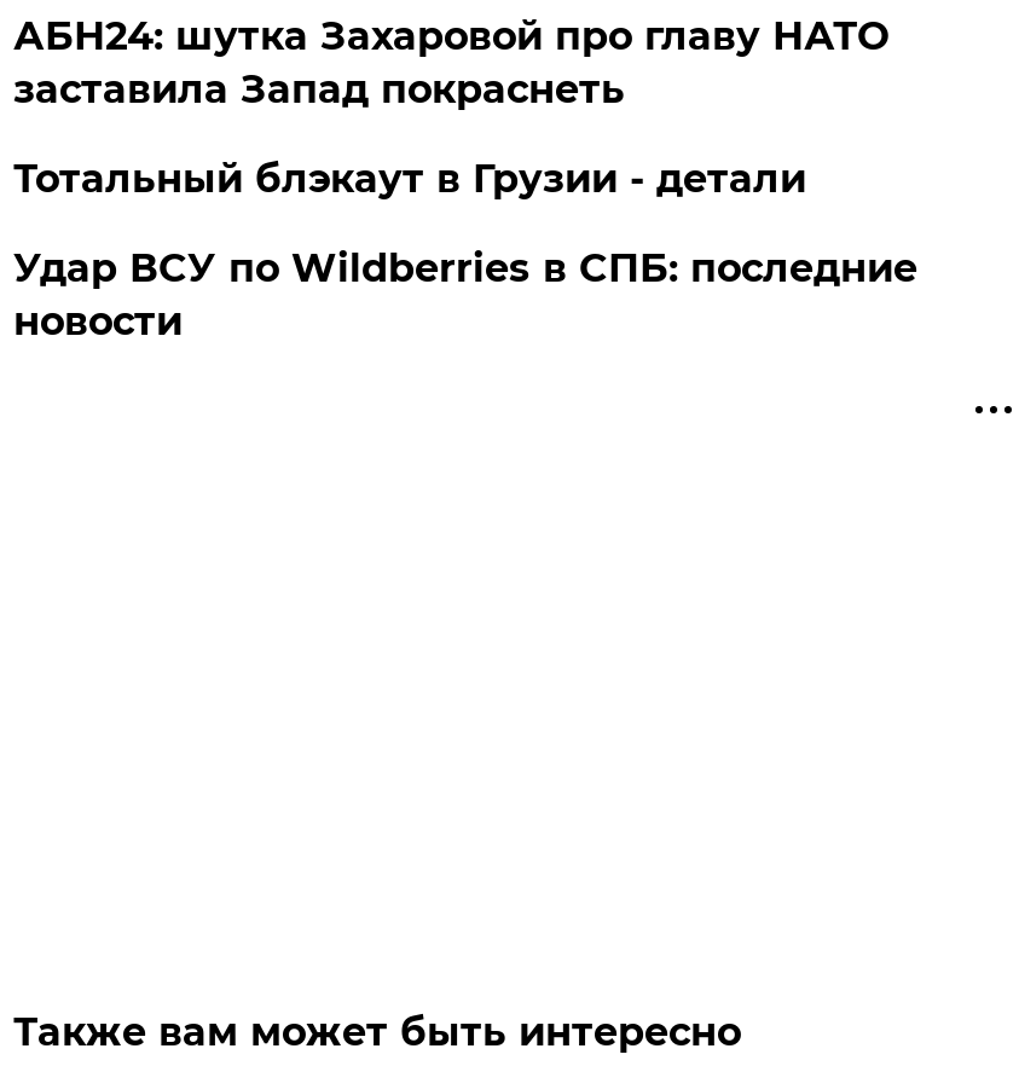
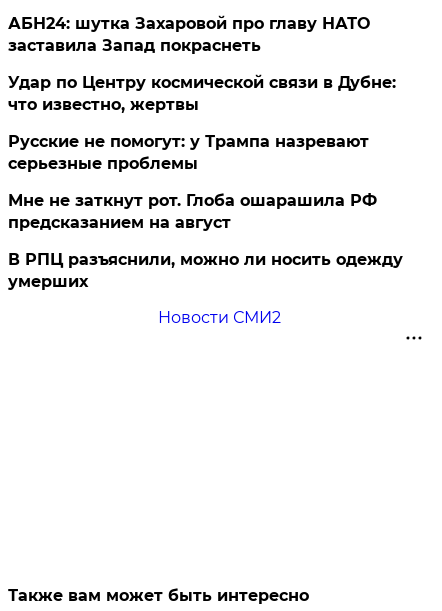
- Тотальный блэкаут в Грузии - детали
- Удар ВСУ по Wildberries в СПБ: последние
- новости
+ Удар по Центру космической связи в Дубне:
+ что известно, жертвы
+ Русские не помогут: у Трампа назревают
+ серьезные проблемы
+ Мне не заткнут рот. Глоба ошарашила РФ
+ предсказанием на август
+ В РПЦ разъяснили, можно ли носить одежду
+ умерших
+ Новости СМИ2
